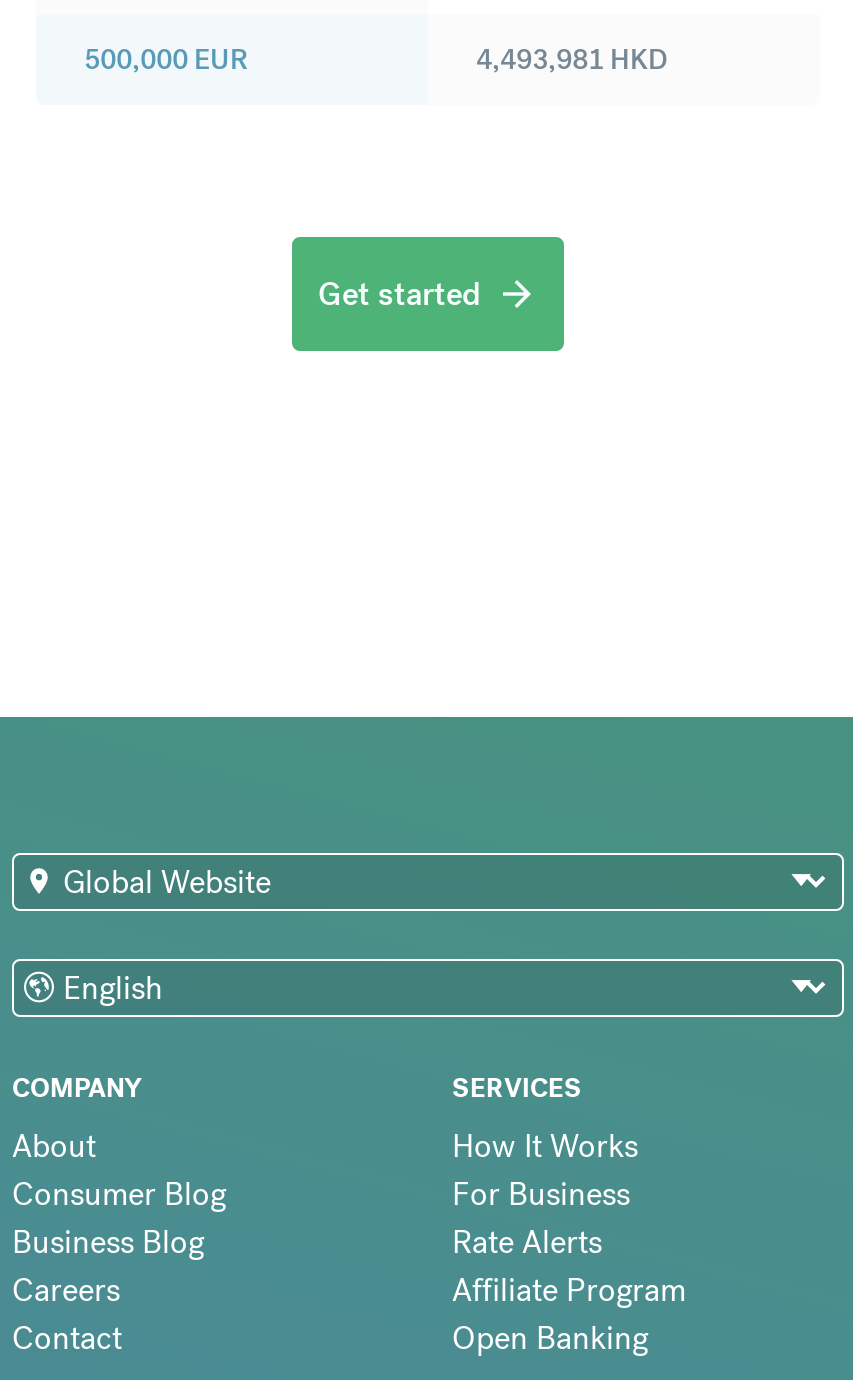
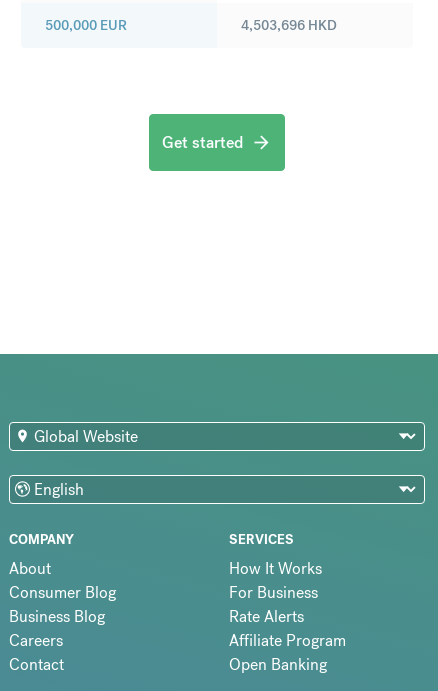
- 4,493,981 HKD
+ 4,503,696 HKD
